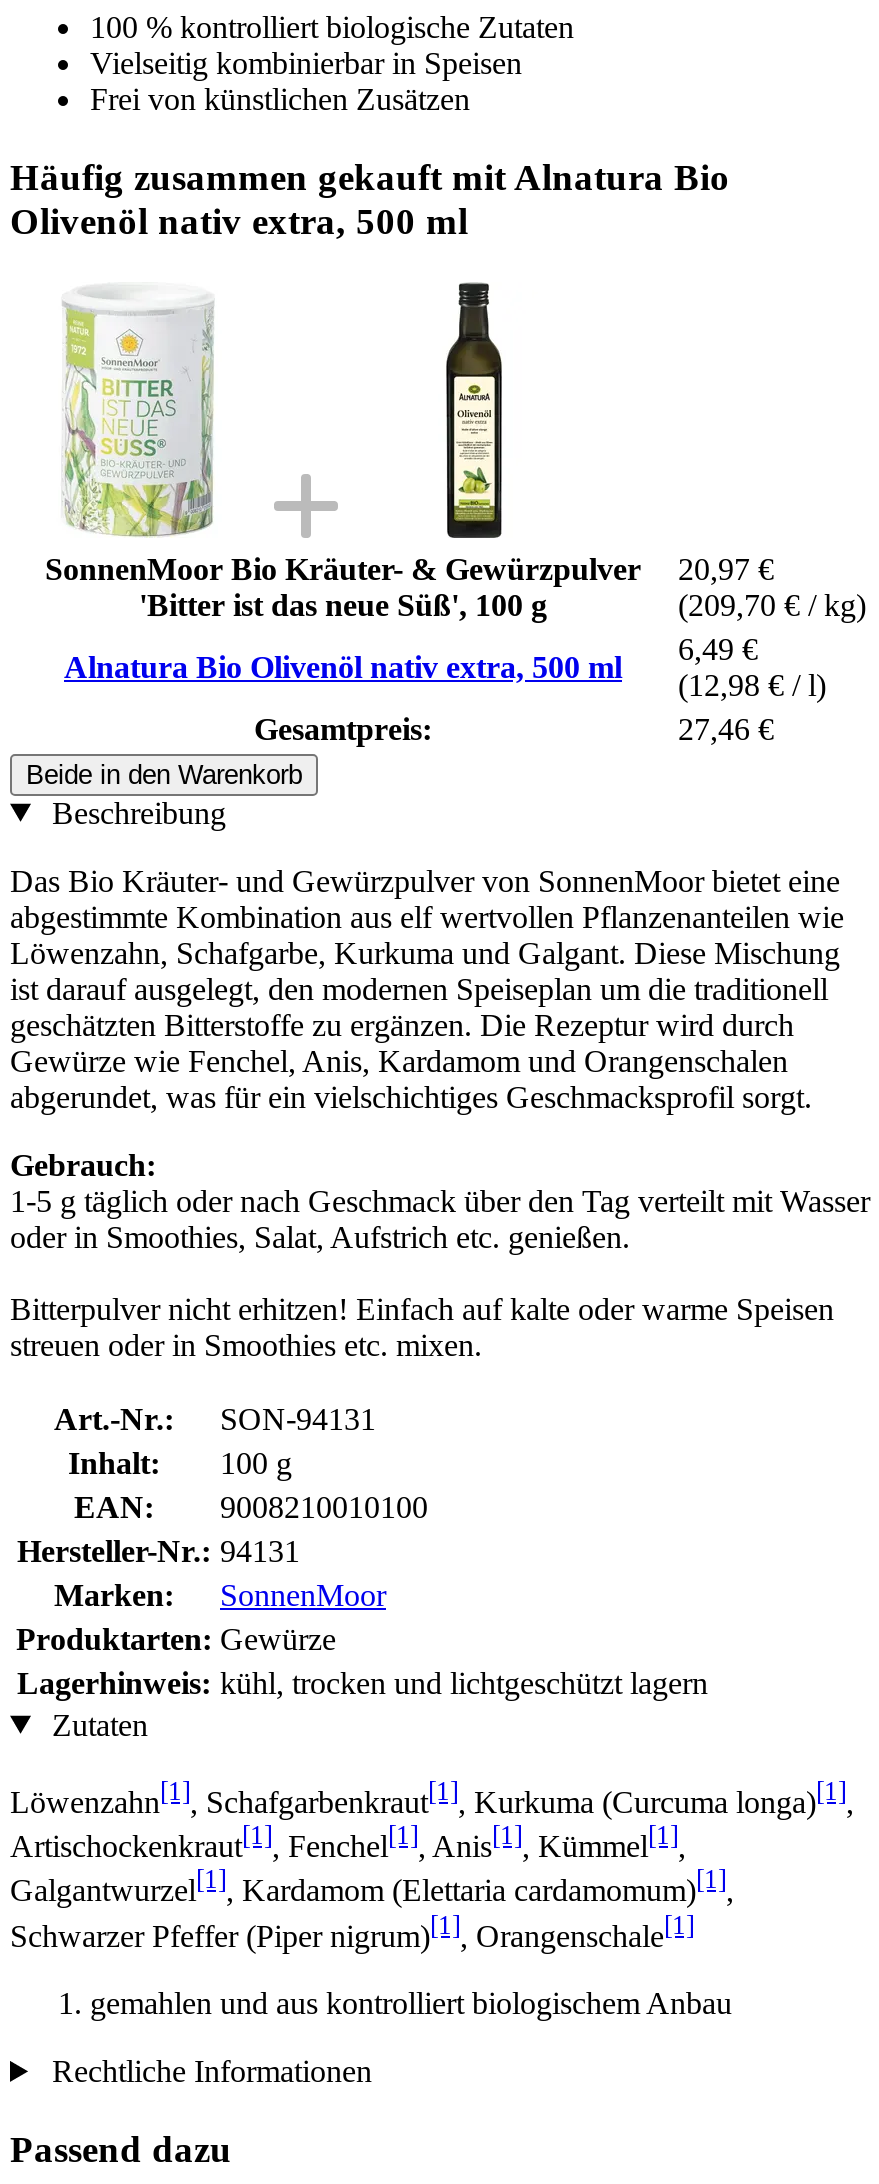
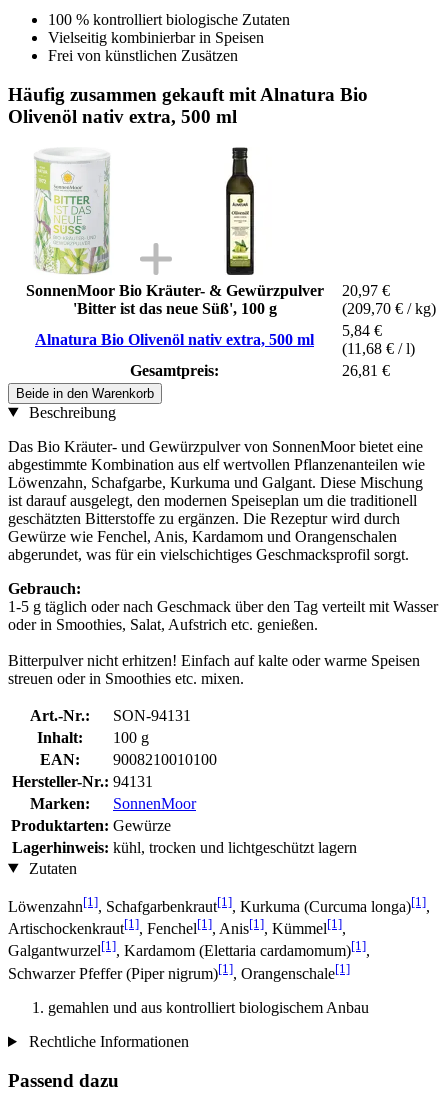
- 6,49 €
+ 5,84 €

- (12,98 € / l)
+ (11,68 € / l)

- 27,46 €
+ 26,81 €
